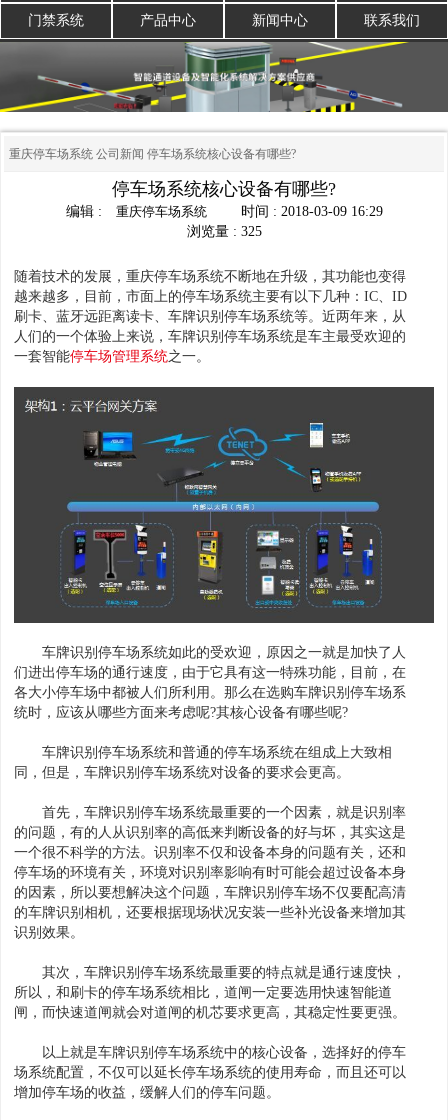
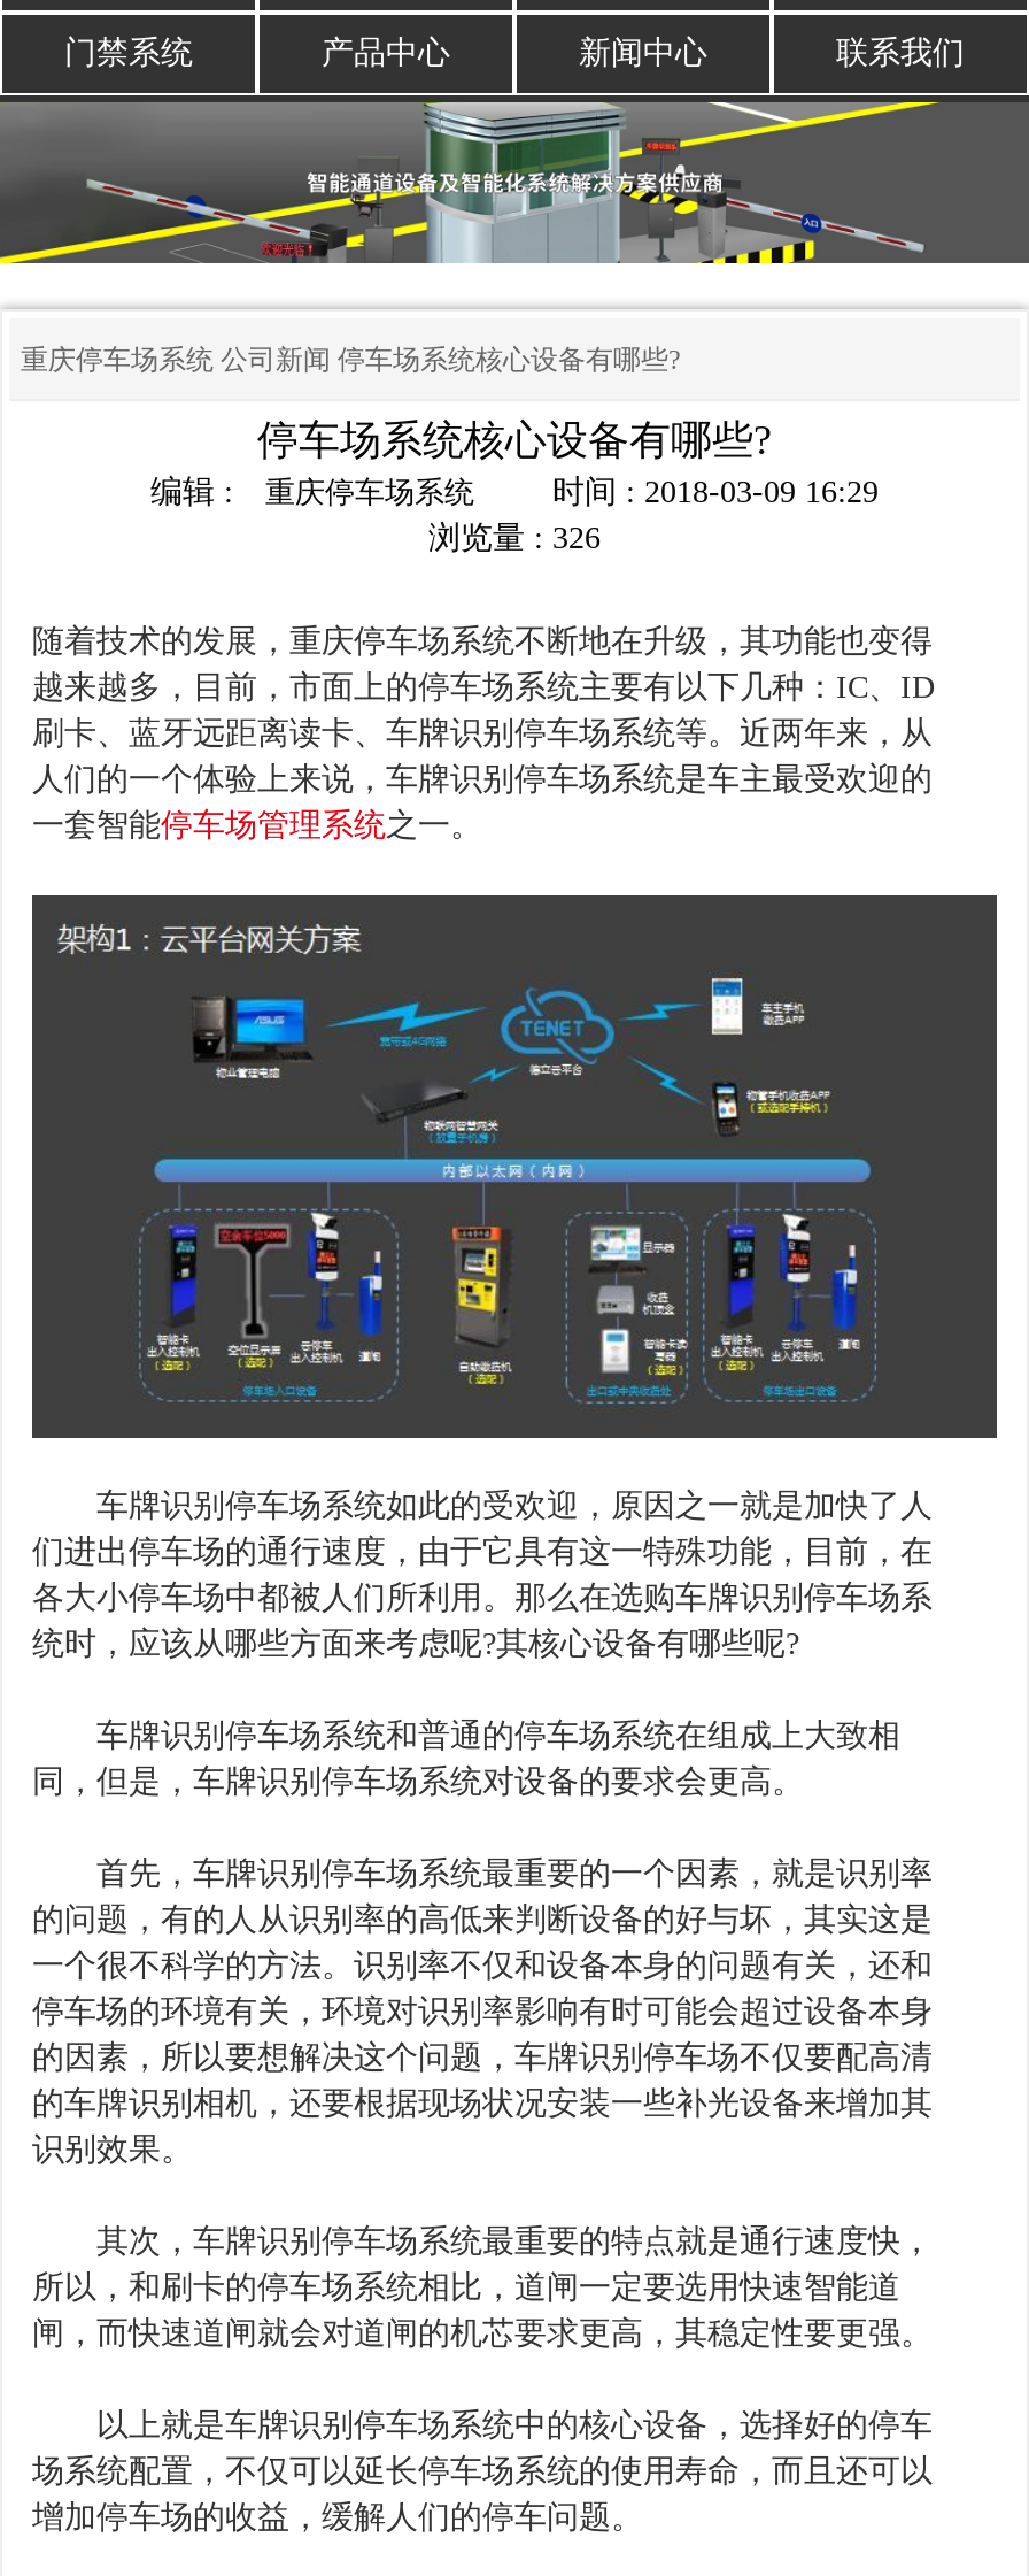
- 浏览量 : 325
+ 浏览量 : 326
